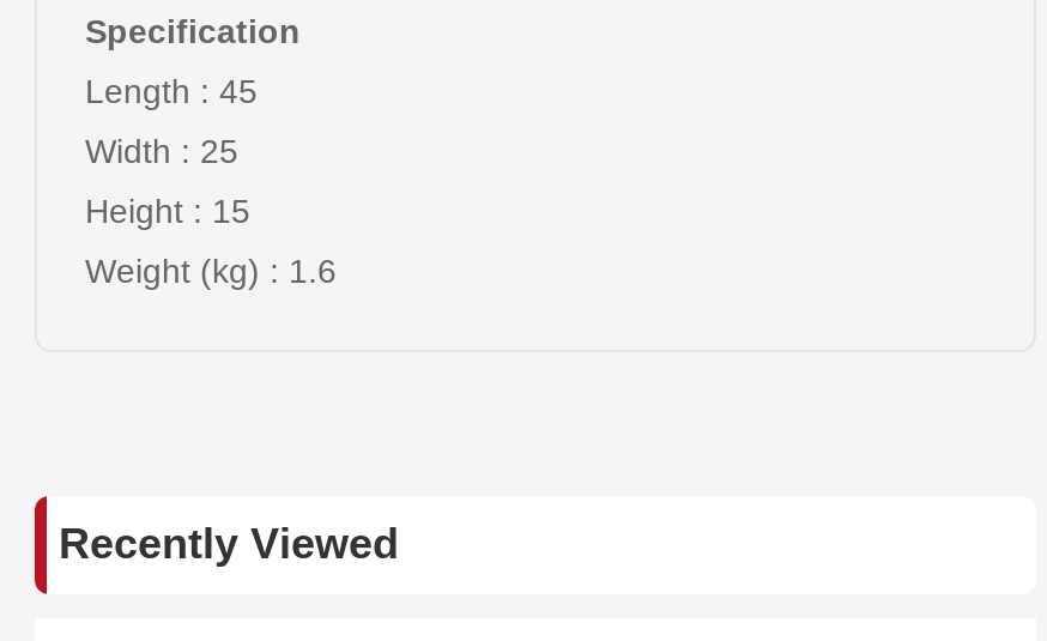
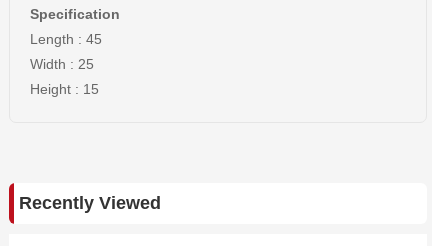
- Weight (kg) : 1.6
